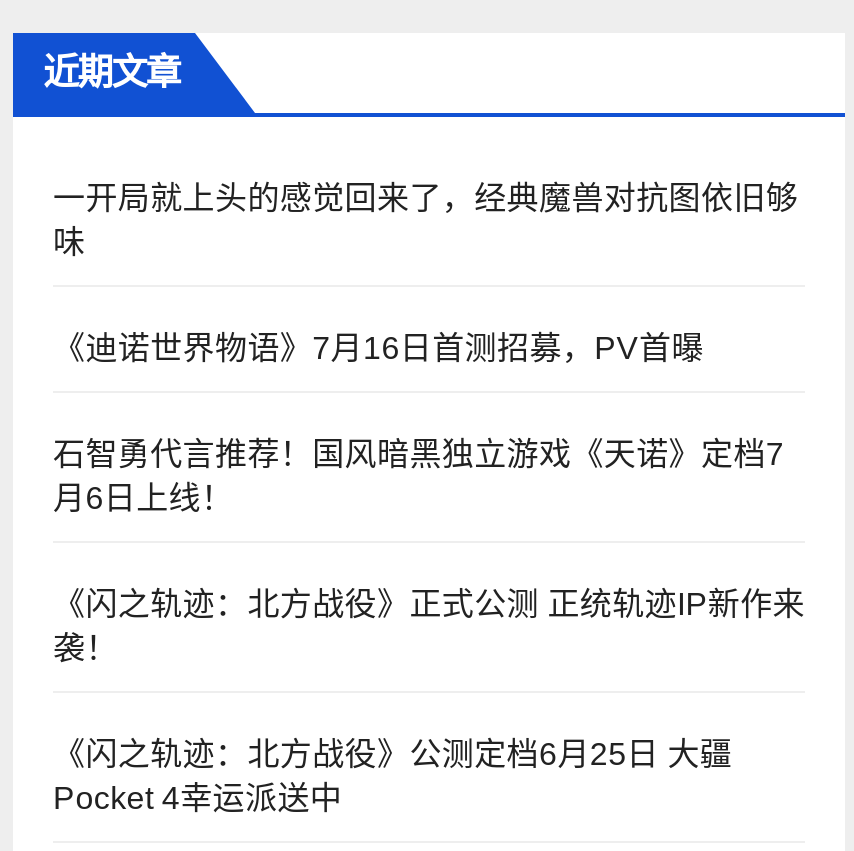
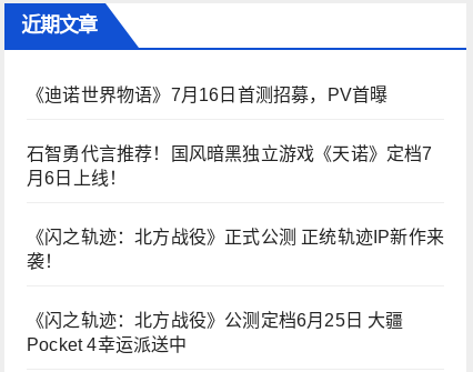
- 一开局就上头的感觉回来了，经典魔兽对抗图依旧够
- 味
